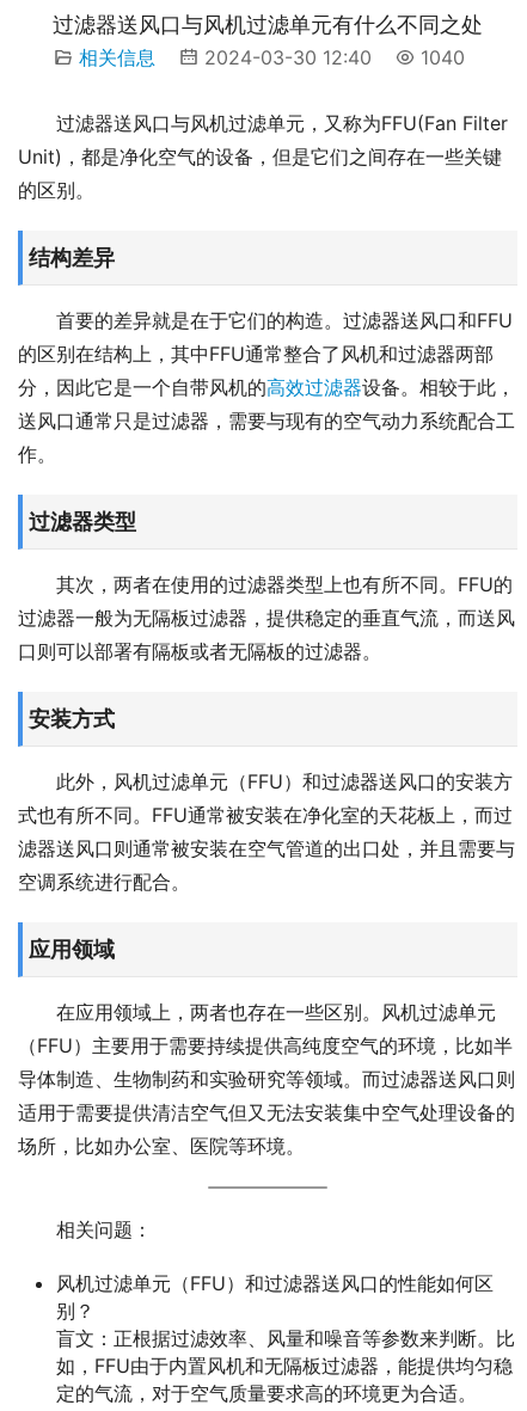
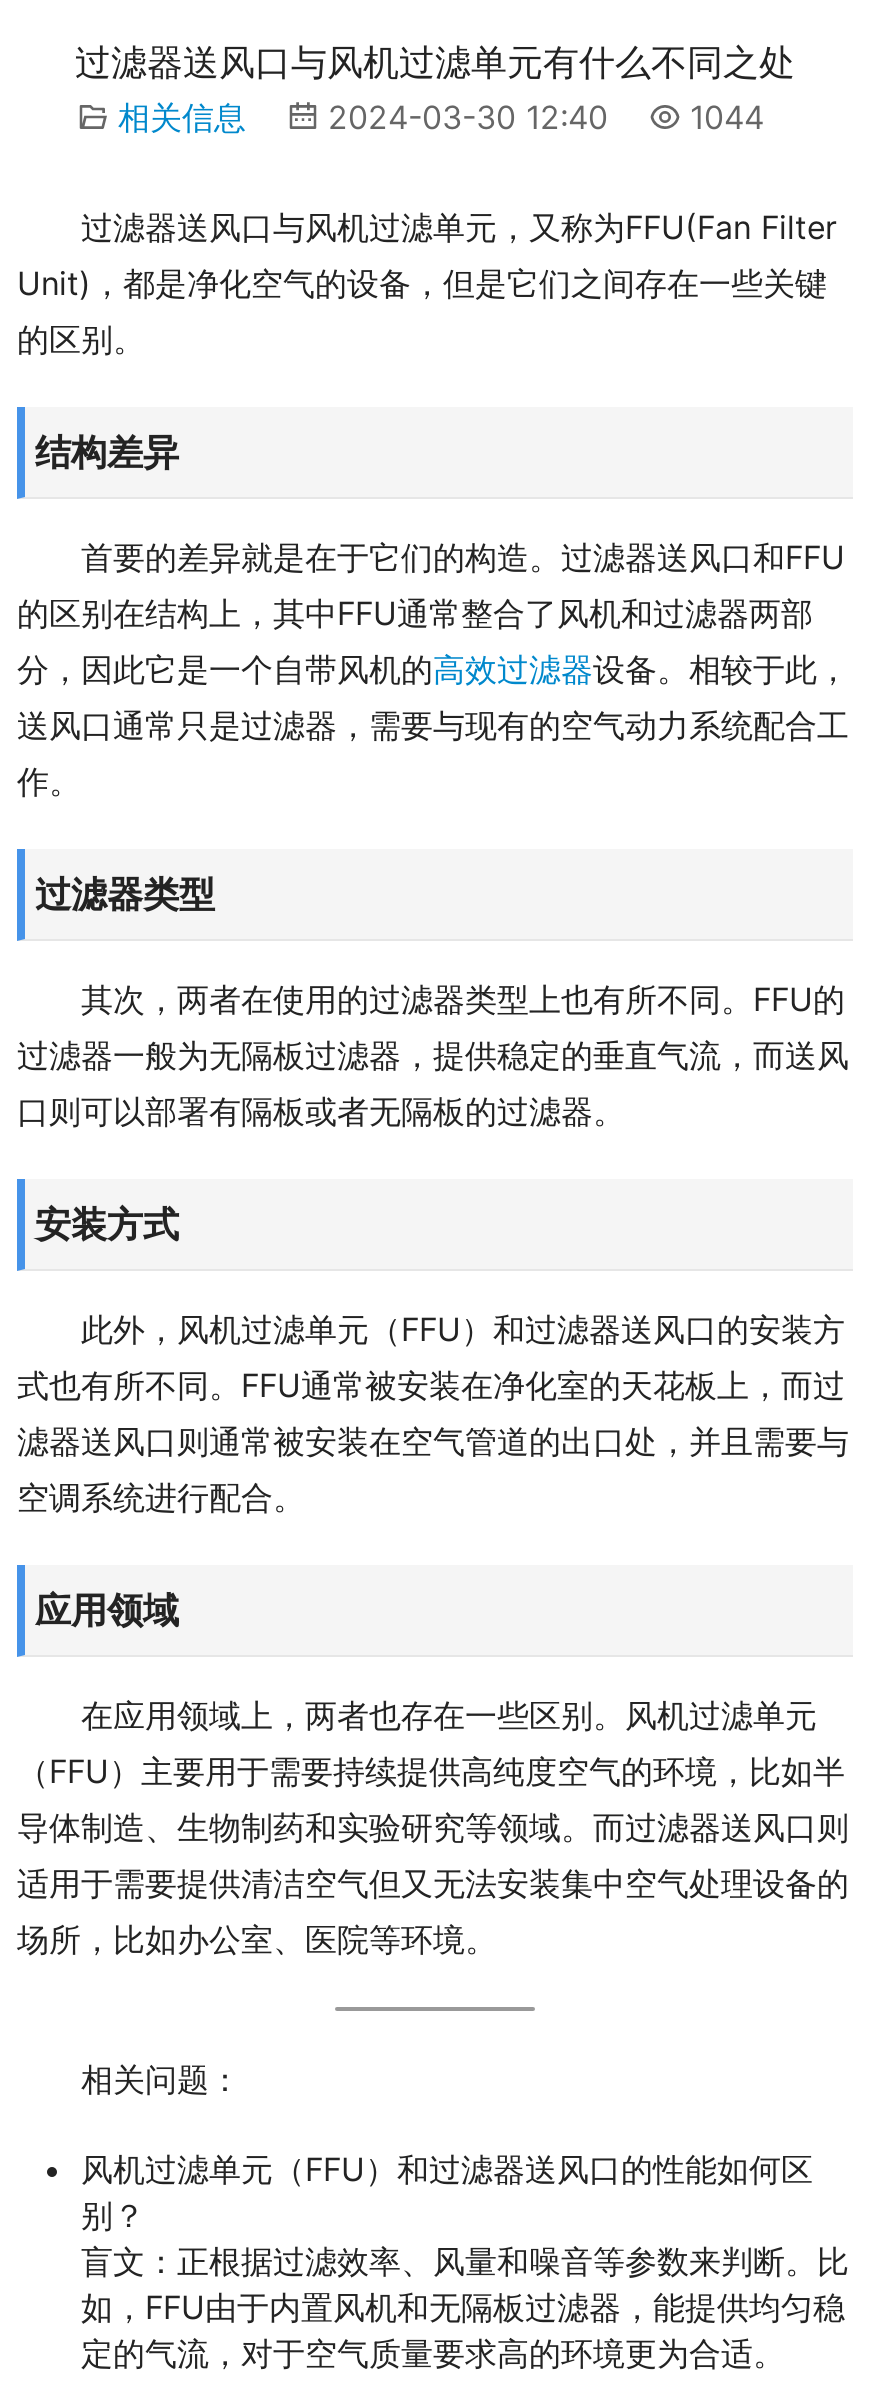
- 相关信息 2024-03-30 12:40 1040
+ 相关信息 2024-03-30 12:40 1044
